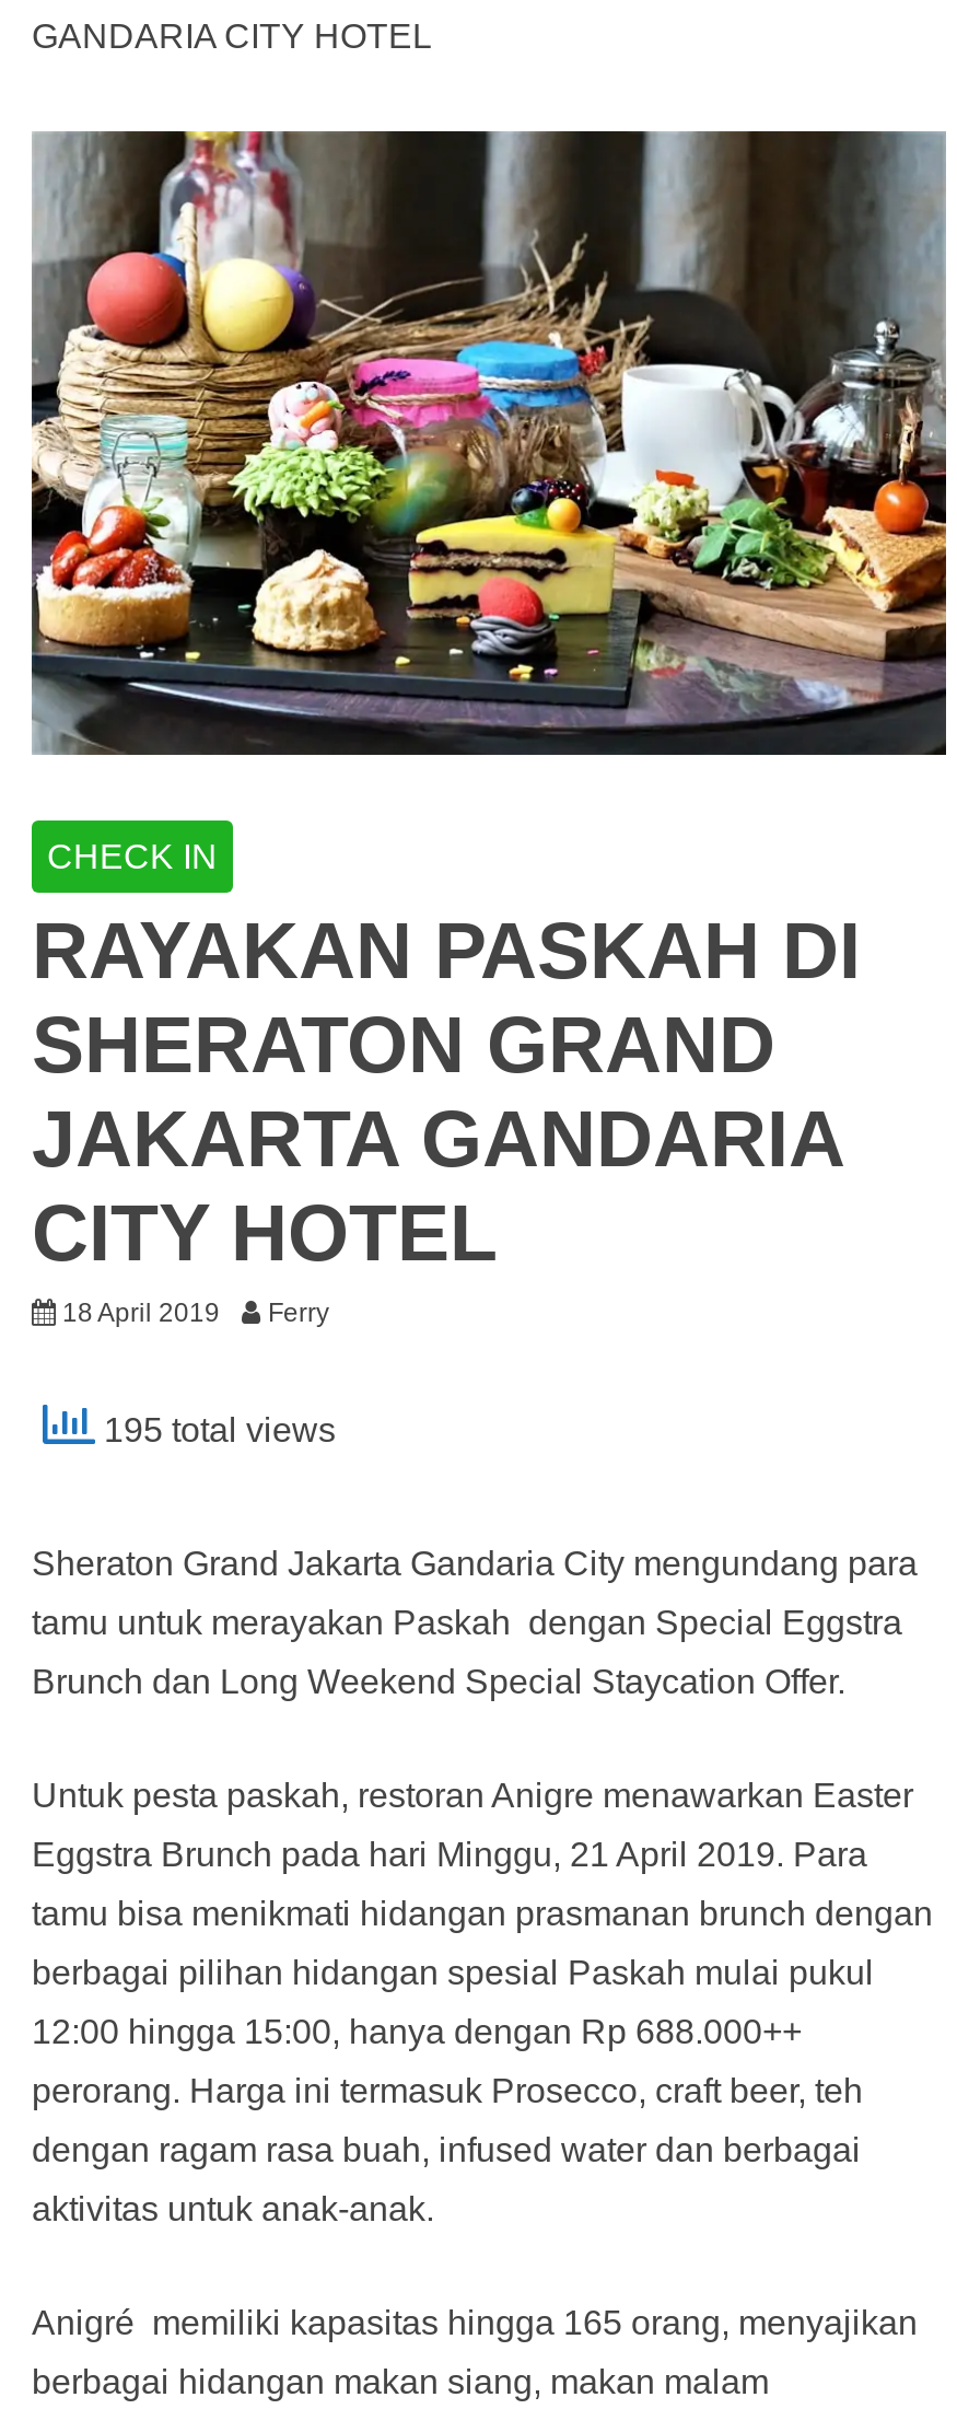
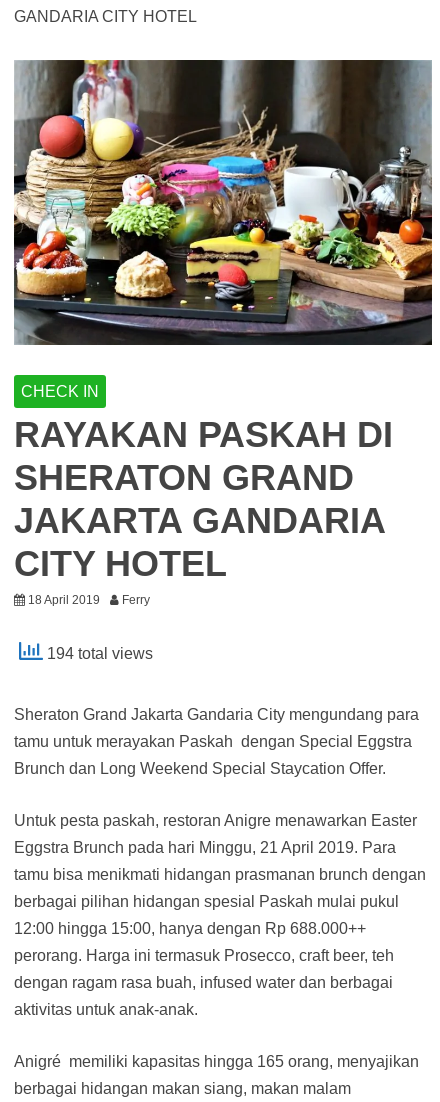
- 195 total views
+ 194 total views
